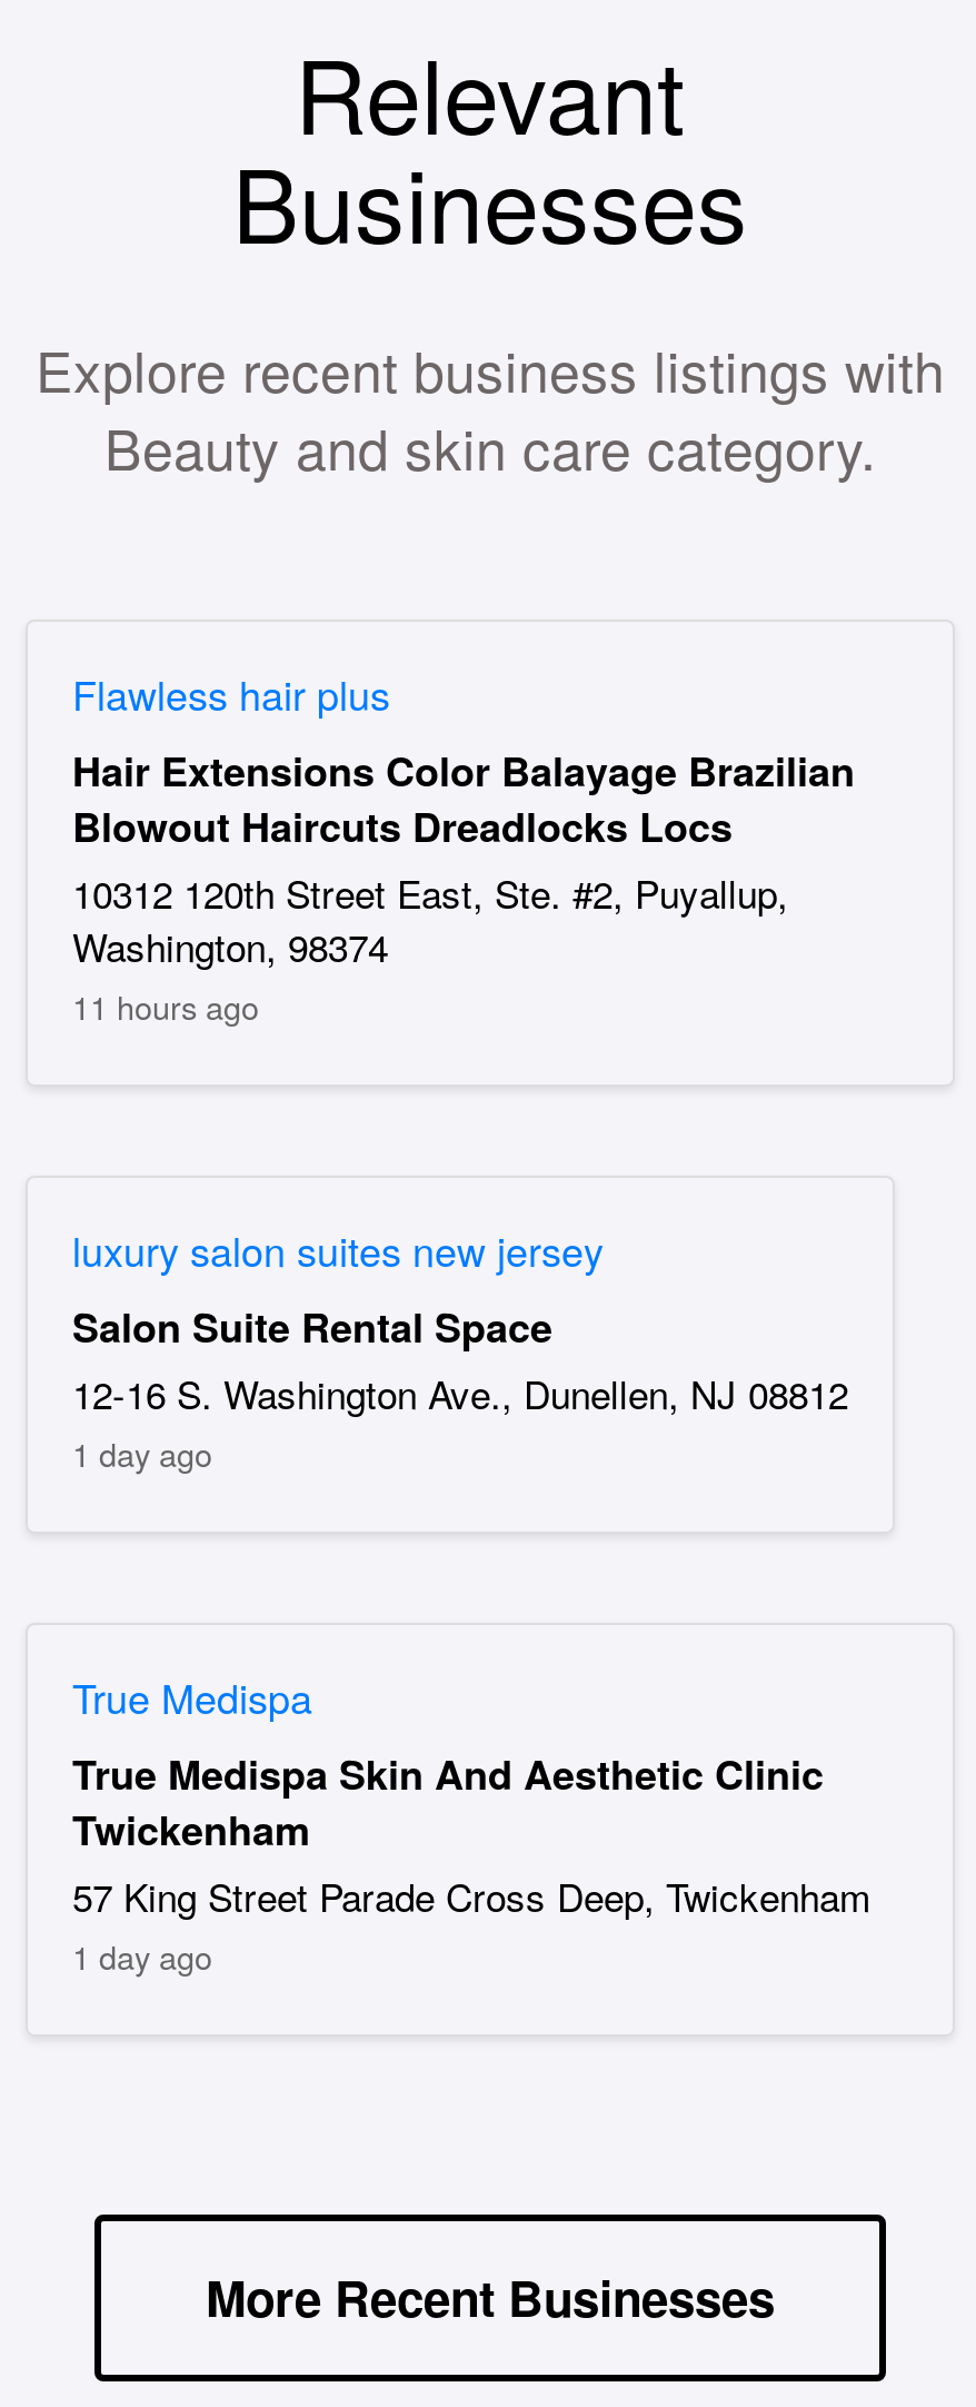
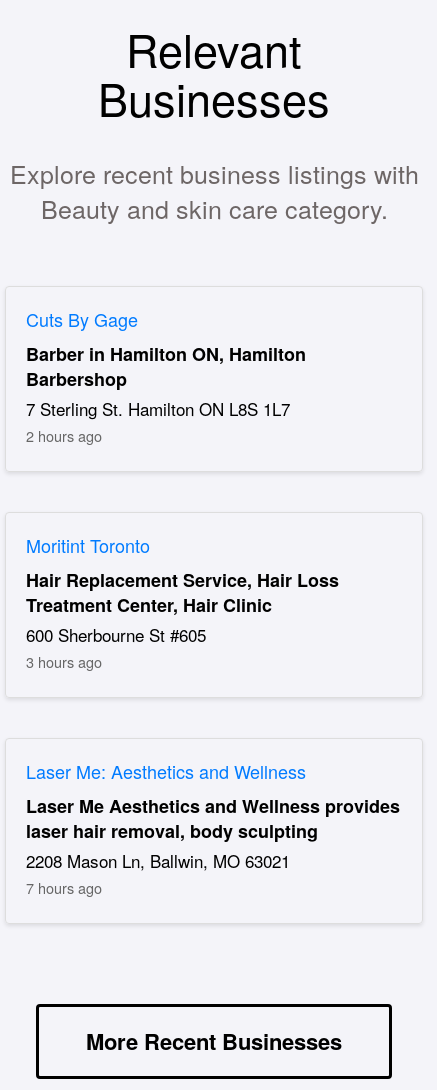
- Flawless hair plus
- Hair Extensions Color Balayage Brazilian
- Blowout Haircuts Dreadlocks Locs
- 10312 120th Street East, Ste. #2, Puyallup,
- Washington, 98374
- 11 hours ago
+ Cuts By Gage
+ Barber in Hamilton ON, Hamilton
+ Barbershop
+ 7 Sterling St. Hamilton ON L8S 1L7
+ 2 hours ago

- luxury salon suites new jersey
- Salon Suite Rental Space
- 12-16 S. Washington Ave., Dunellen, NJ 08812
- 1 day ago
+ Moritint Toronto
+ Hair Replacement Service, Hair Loss
+ Treatment Center, Hair Clinic
+ 600 Sherbourne St #605
+ 3 hours ago

- True Medispa
- True Medispa Skin And Aesthetic Clinic
- Twickenham
- 57 King Street Parade Cross Deep, Twickenham
- 1 day ago
+ Laser Me: Aesthetics and Wellness
+ Laser Me Aesthetics and Wellness provides
+ laser hair removal, body sculpting
+ 2208 Mason Ln, Ballwin, MO 63021
+ 7 hours ago
